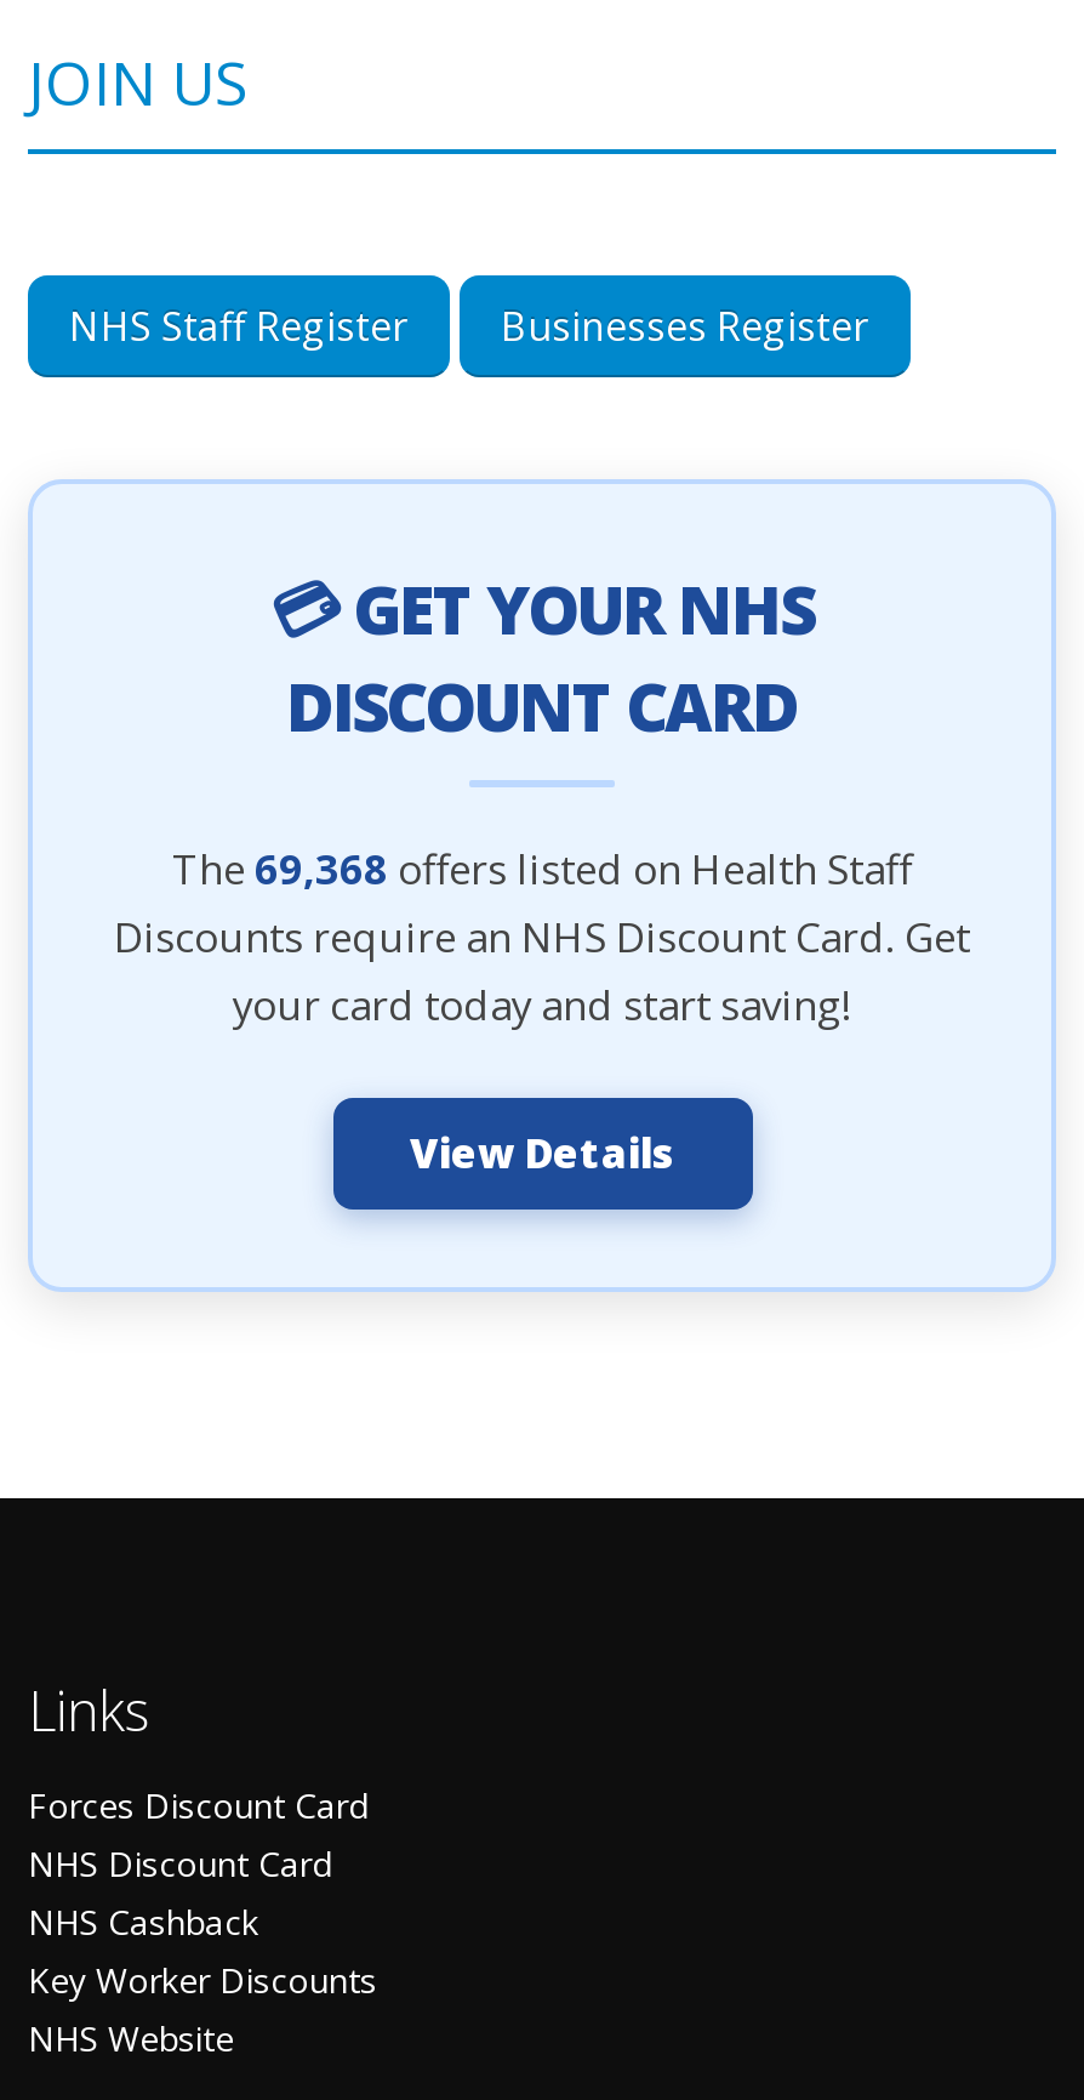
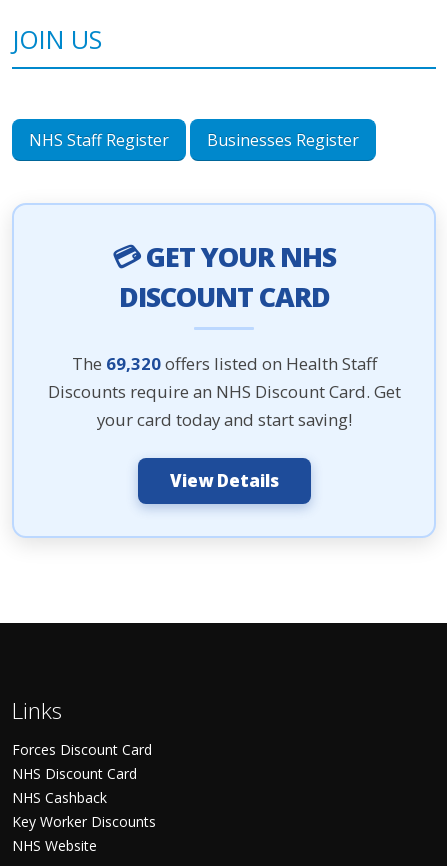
- The 69,368 offers listed on Health Staff
+ The 69,320 offers listed on Health Staff
